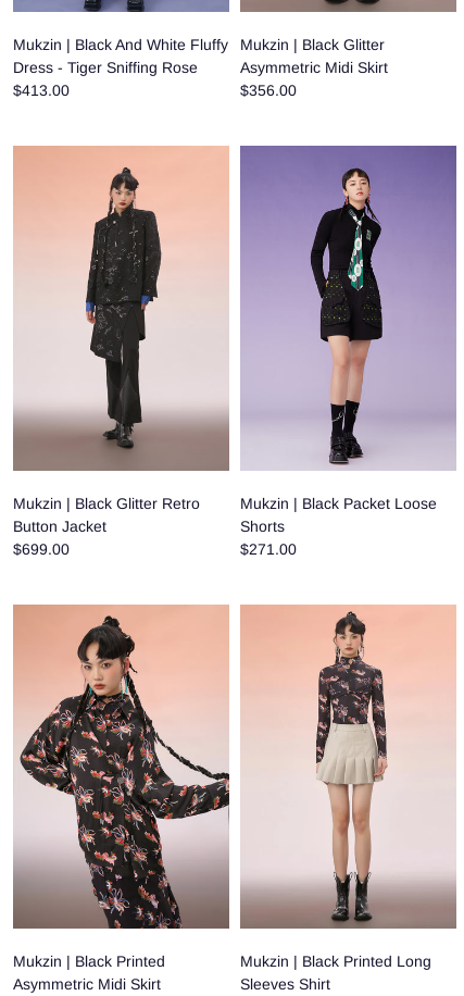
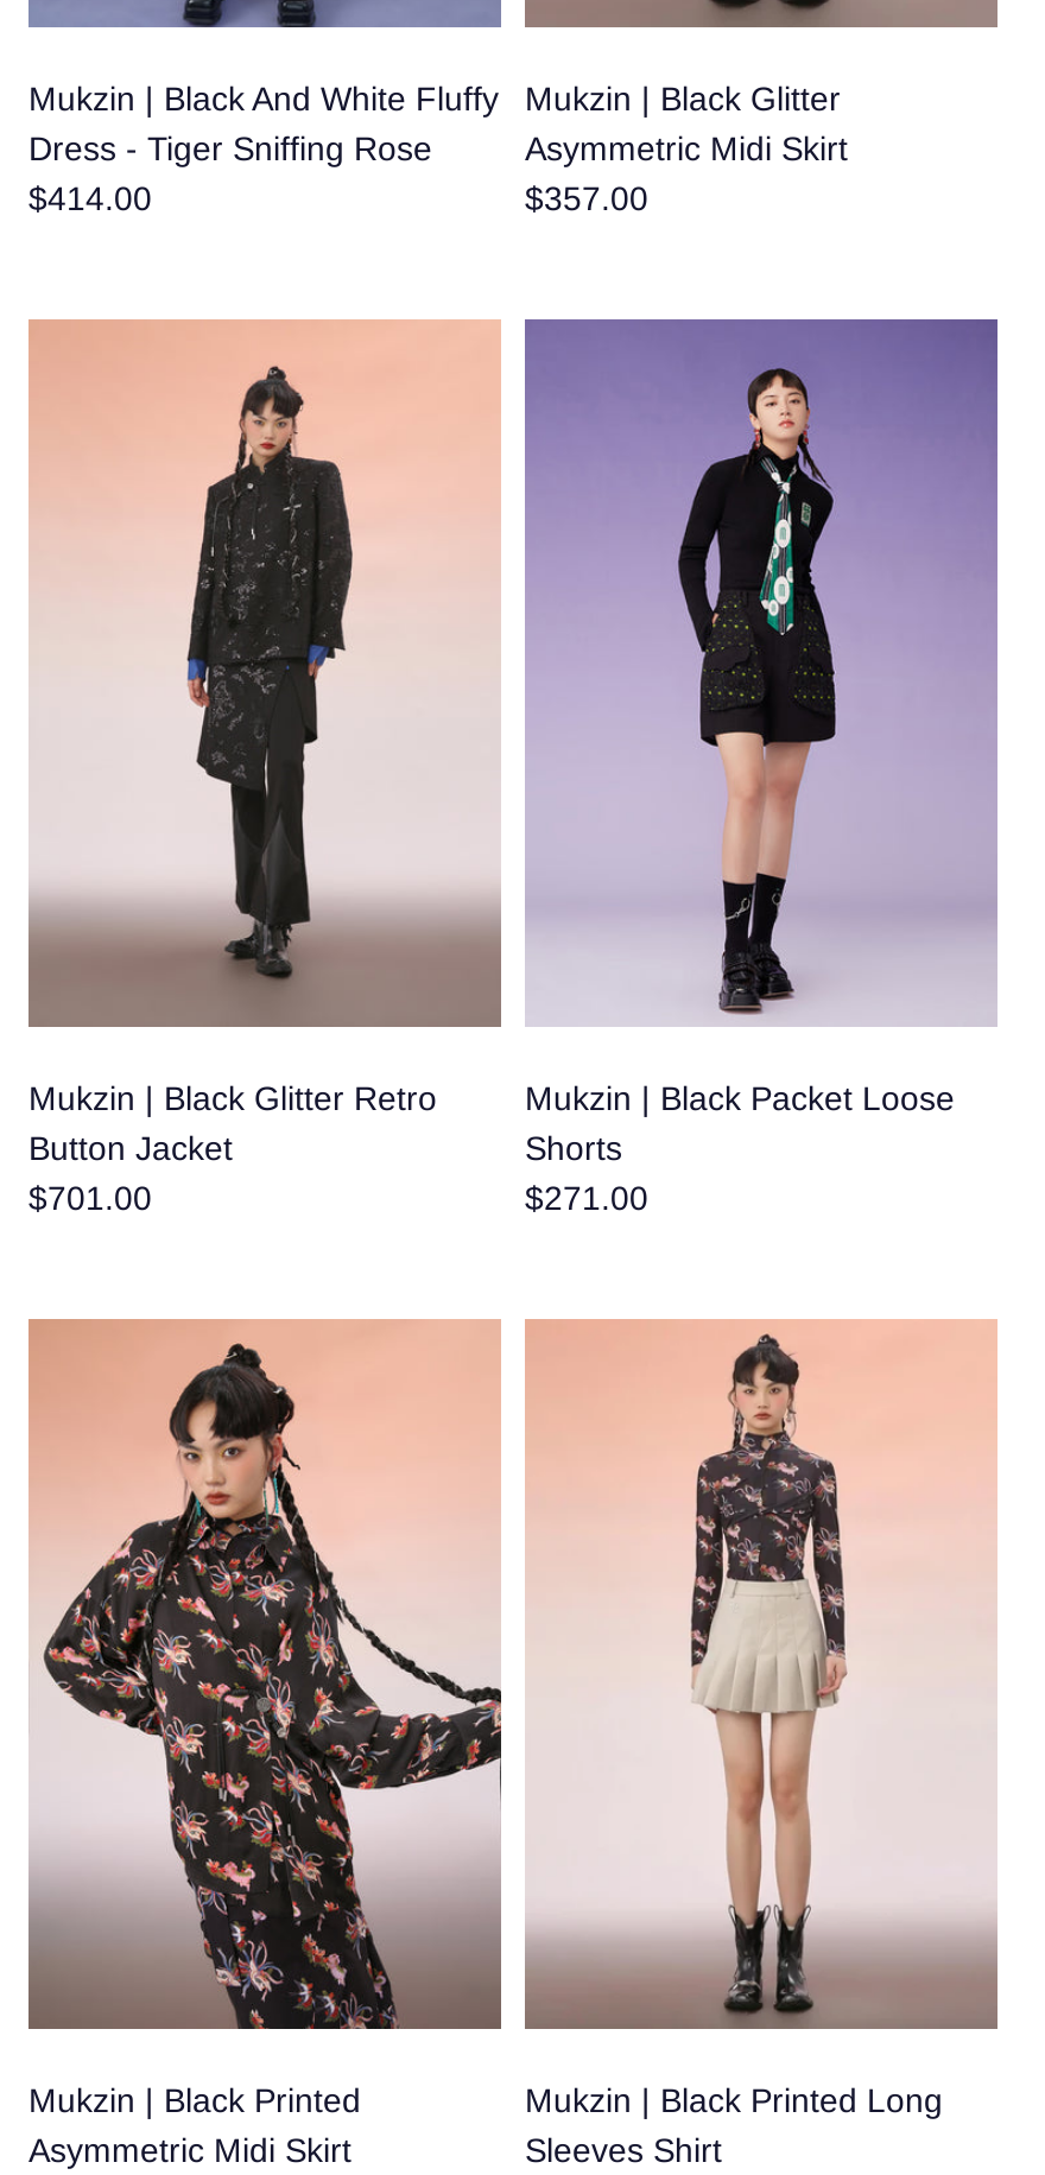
- $413.00
+ $414.00

- $356.00
+ $357.00

- $699.00
+ $701.00
